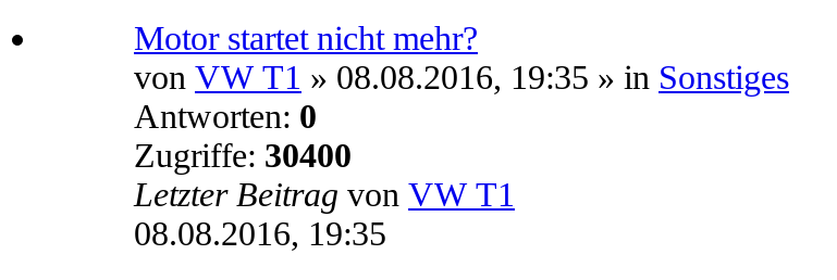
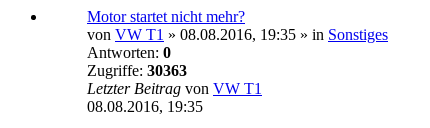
- Zugriffe: 30400
+ Zugriffe: 30363
